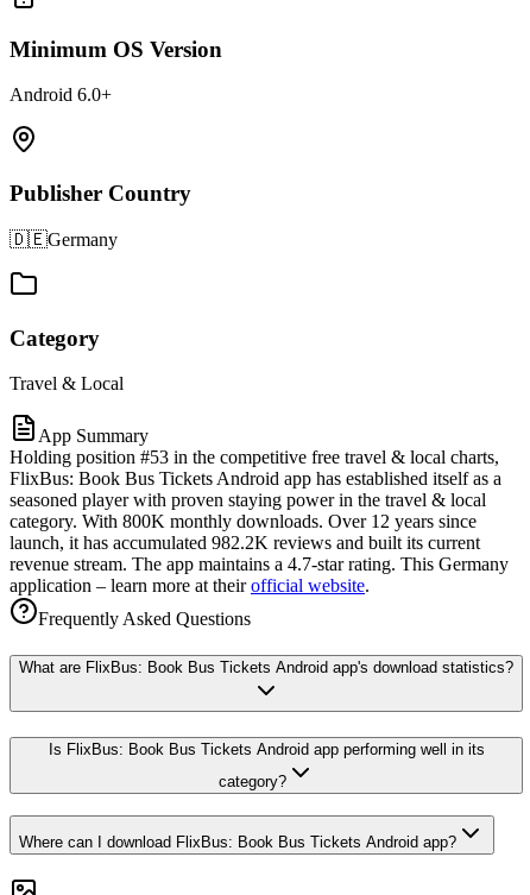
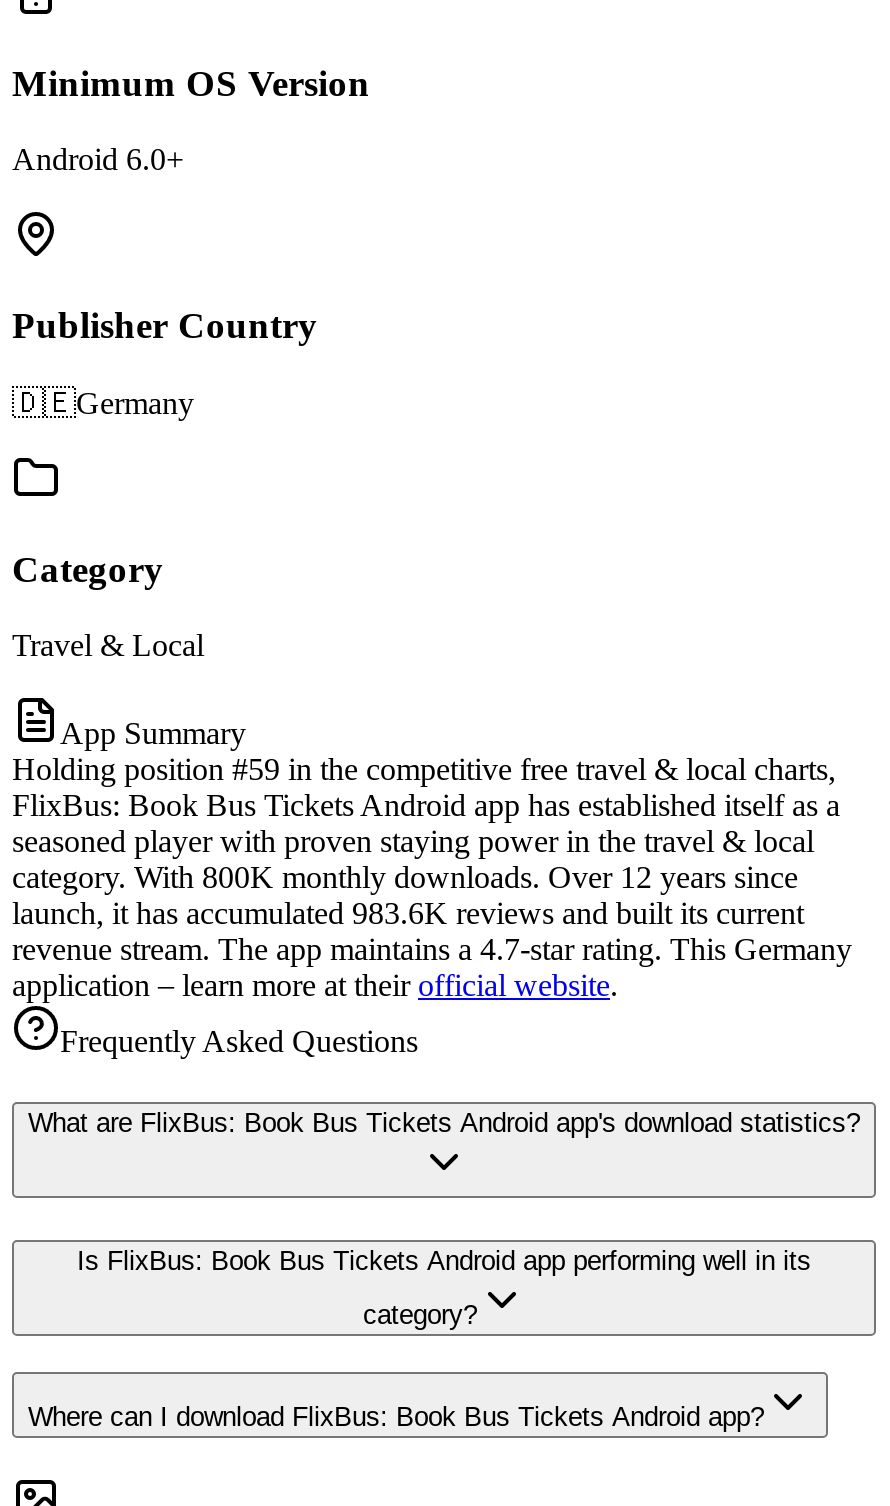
- Holding position #53 in the competitive free travel & local charts,
+ Holding position #59 in the competitive free travel & local charts,

- launch, it has accumulated 982.2K reviews and built its current
+ launch, it has accumulated 983.6K reviews and built its current
